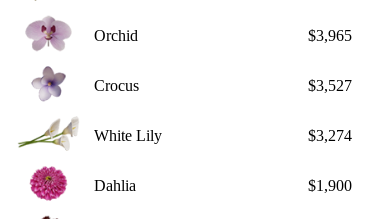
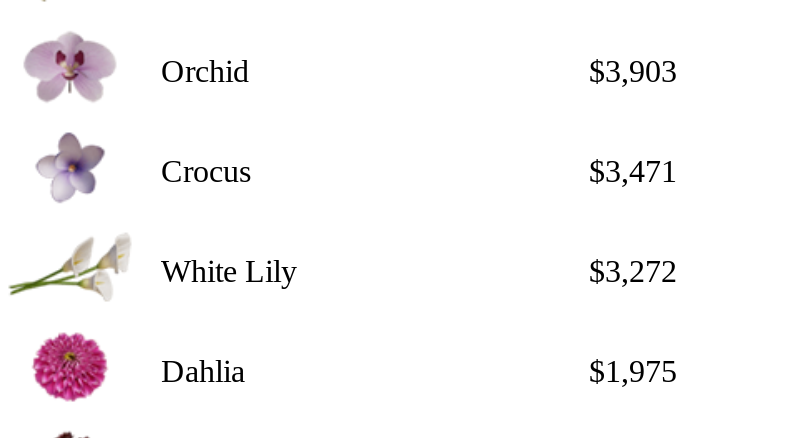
- $3,965
+ $3,903

- $3,527
+ $3,471

- $3,274
+ $3,272

- $1,900
+ $1,975
